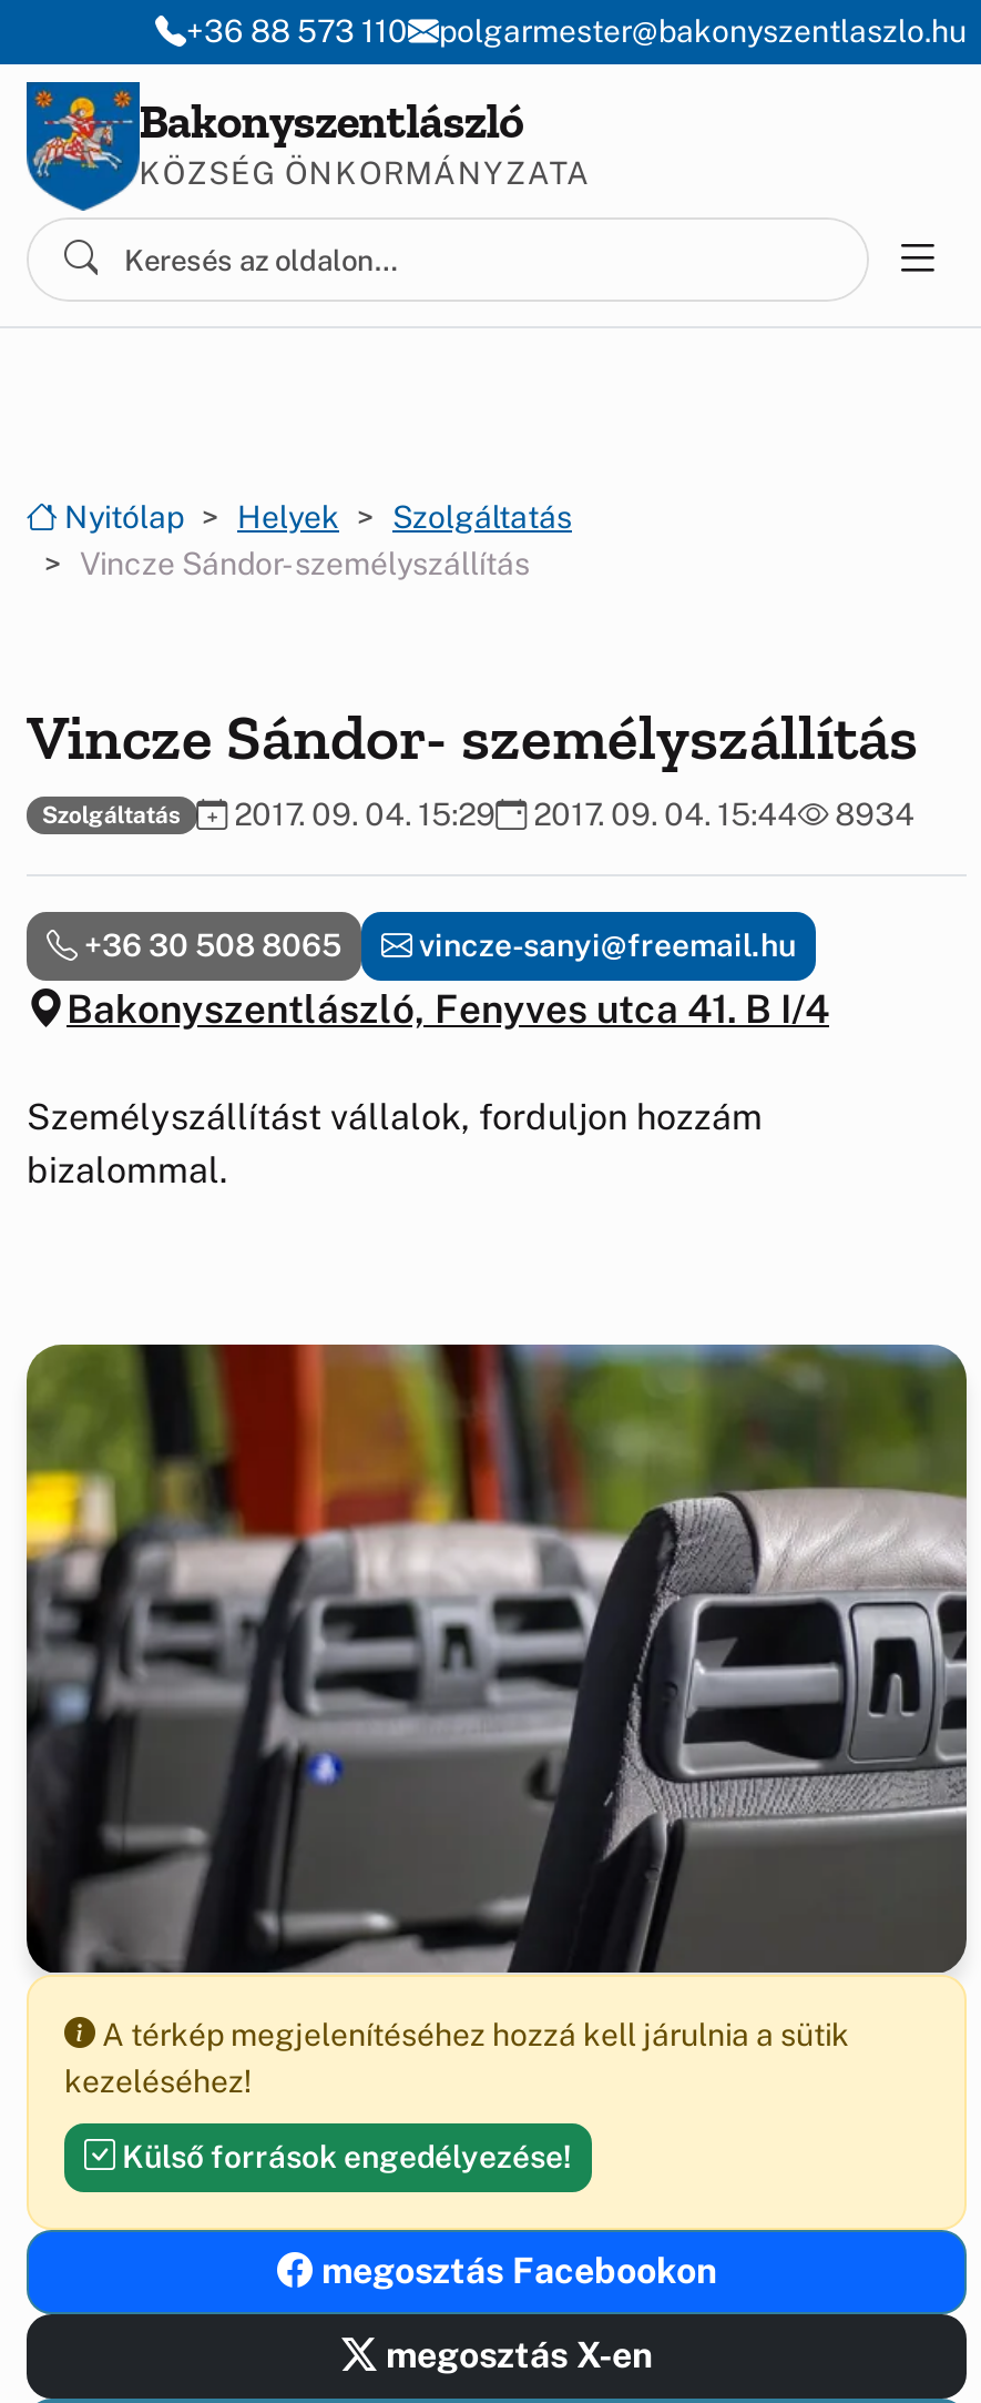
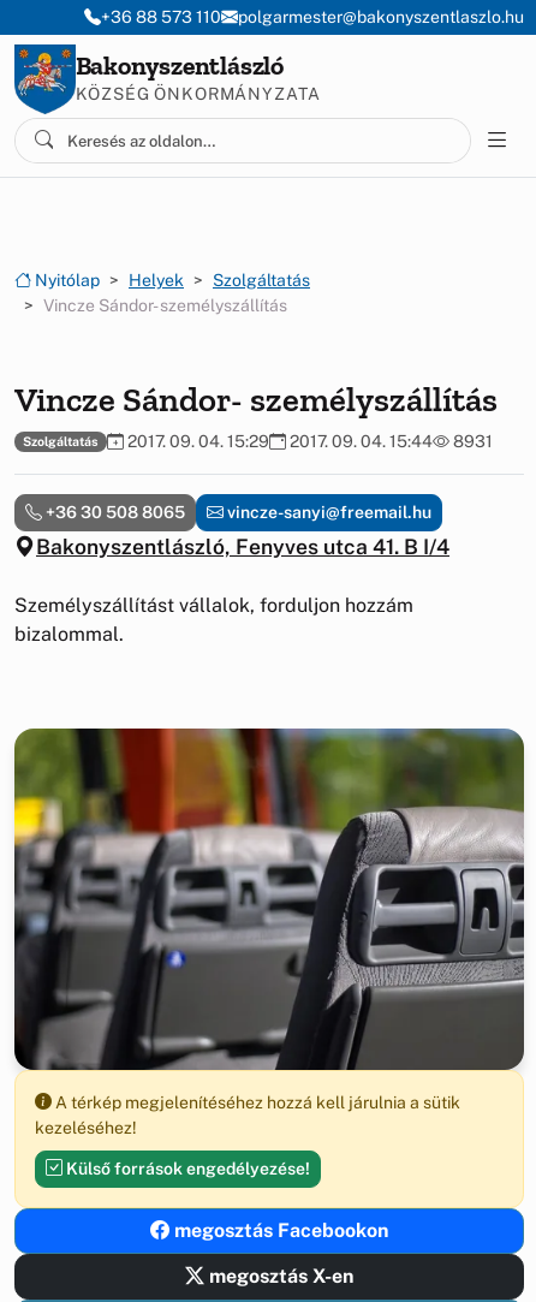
- Szolgáltatás 2017. 09. 04. 15:29 2017. 09. 04. 15:44 8934
+ Szolgáltatás 2017. 09. 04. 15:29 2017. 09. 04. 15:44 8931
